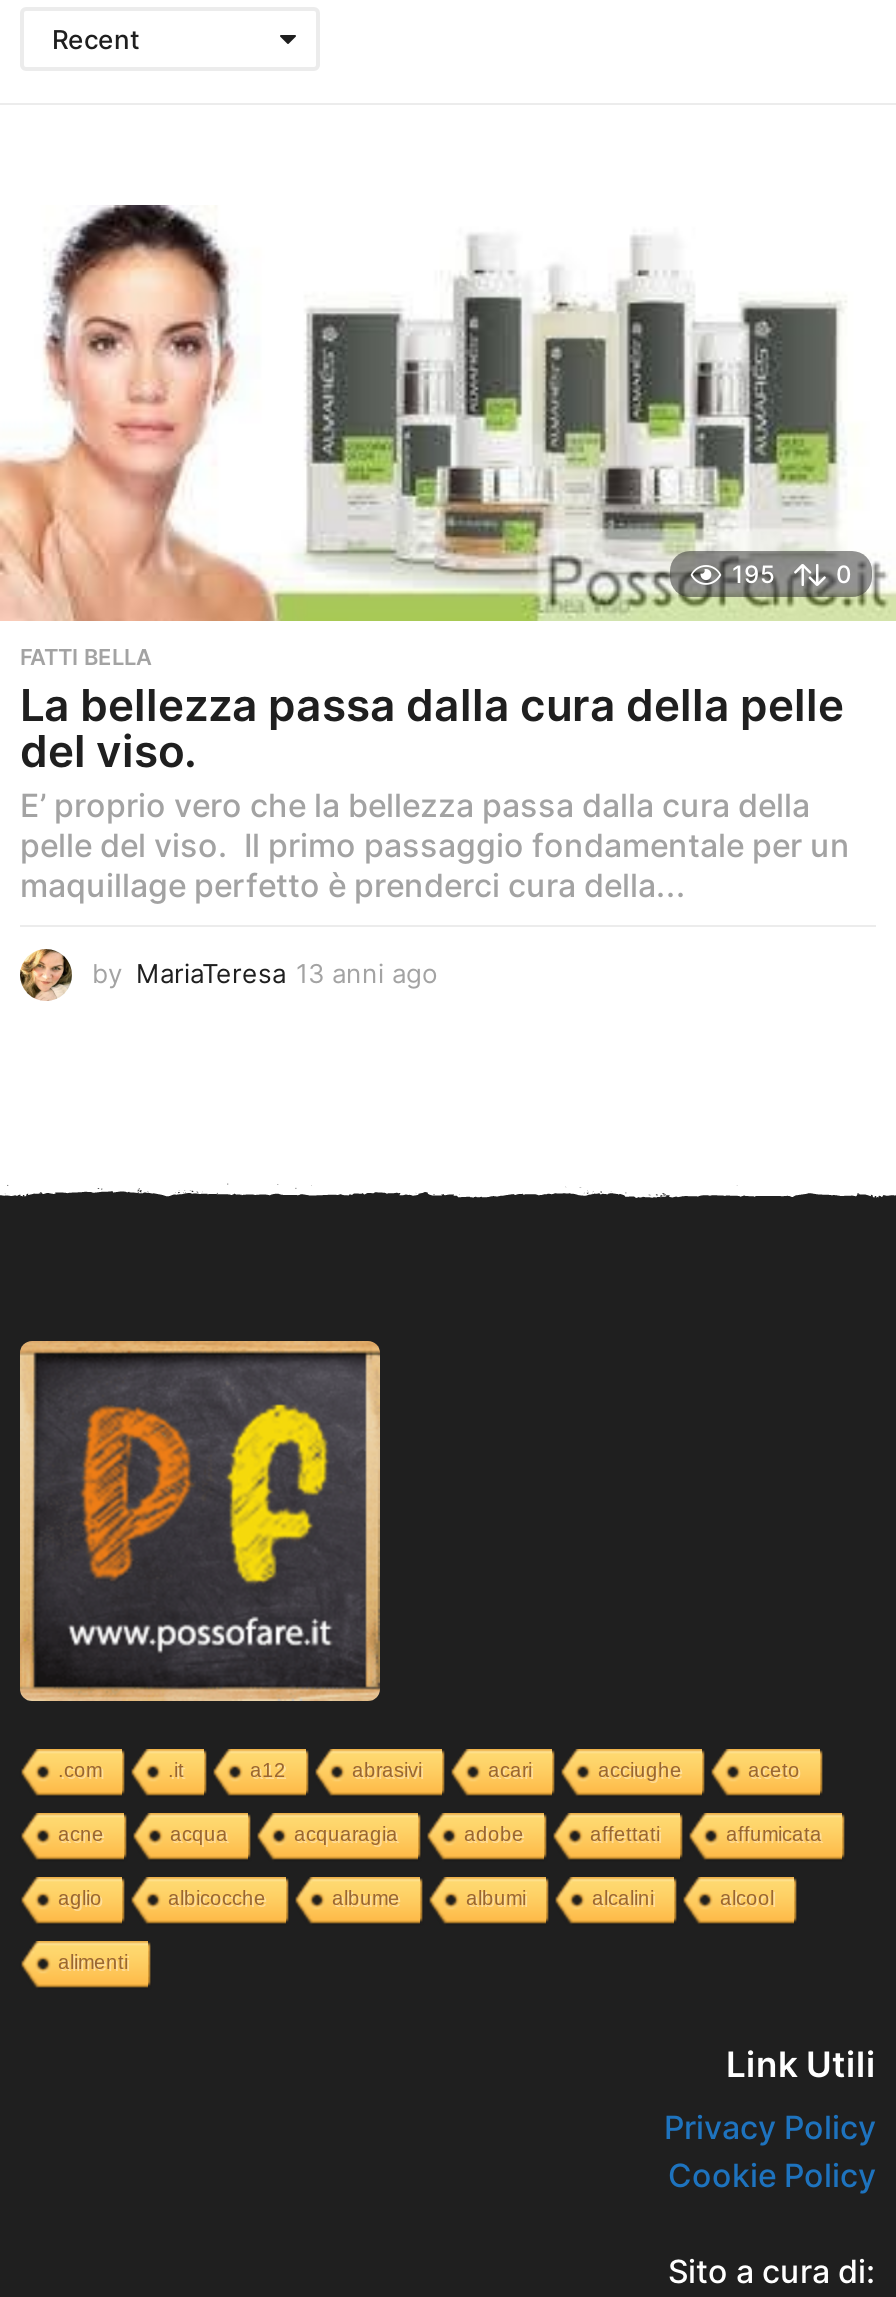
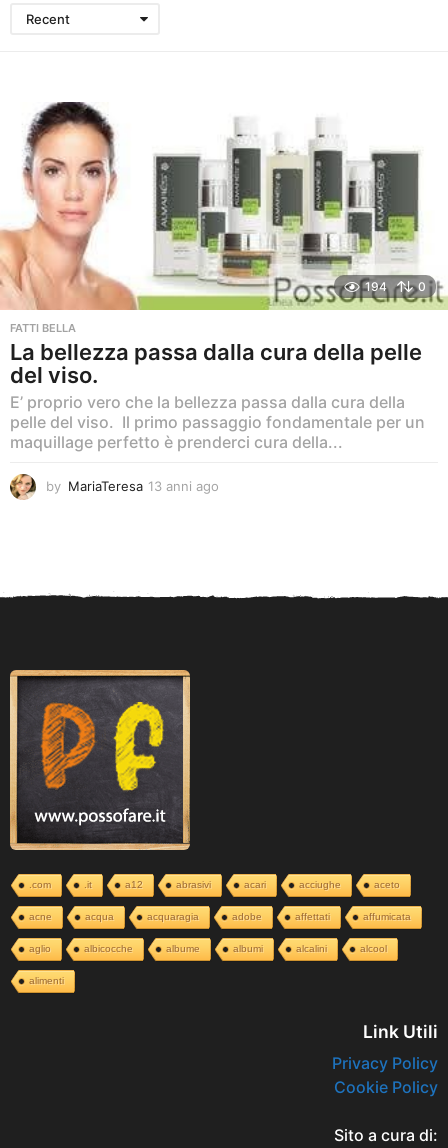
- 195
+ 194
